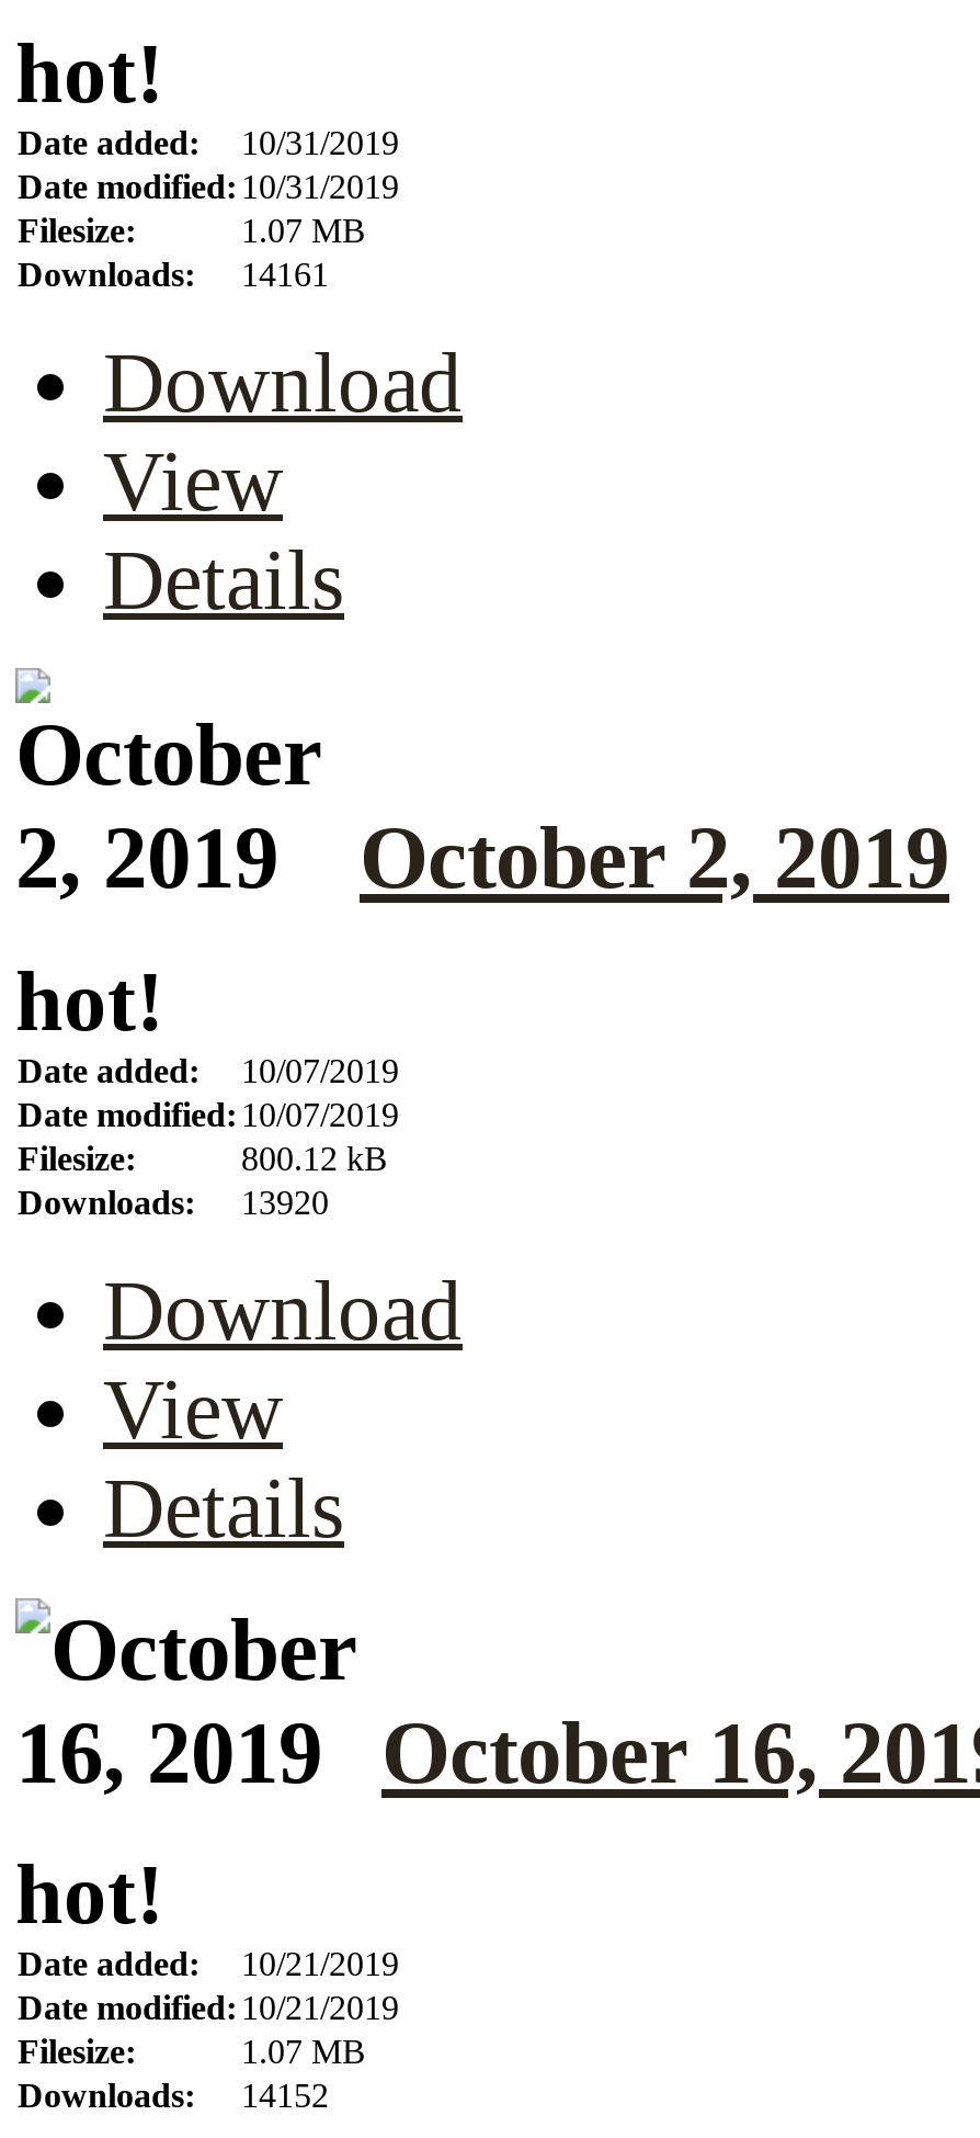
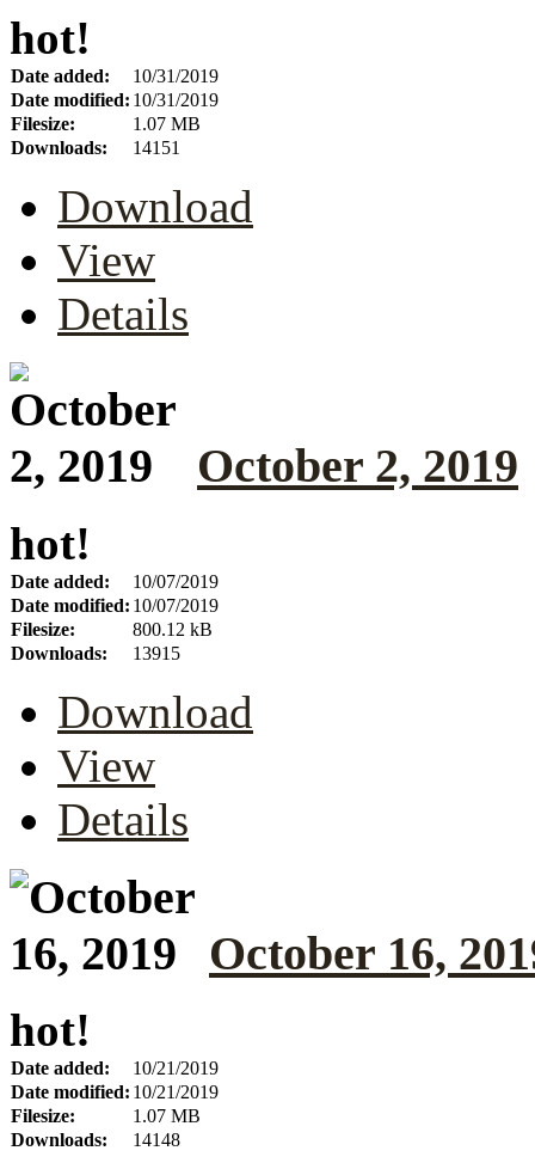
- Downloads: 14161
+ Downloads: 14151

- Downloads: 13920
+ Downloads: 13915

- Downloads: 14152
+ Downloads: 14148
